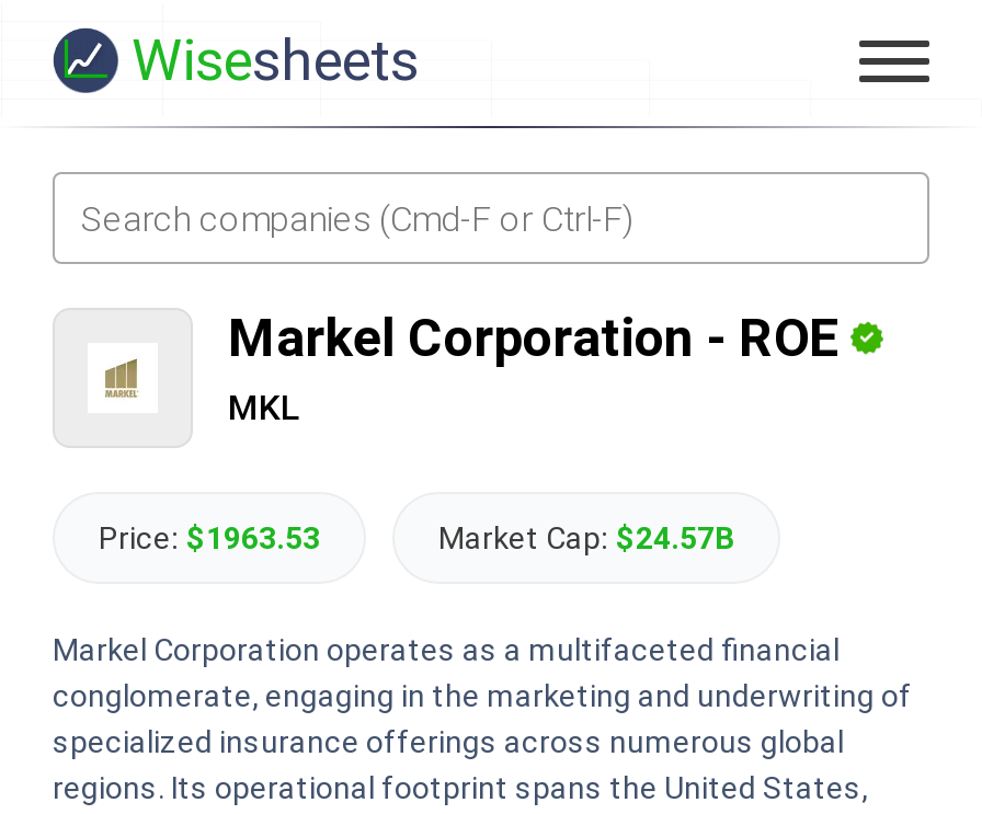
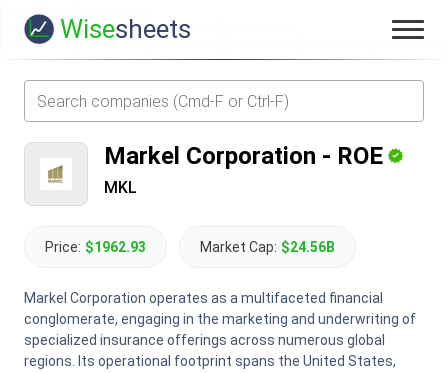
- Price: $1963.53
+ Price: $1962.93

- Market Cap: $24.57B
+ Market Cap: $24.56B
